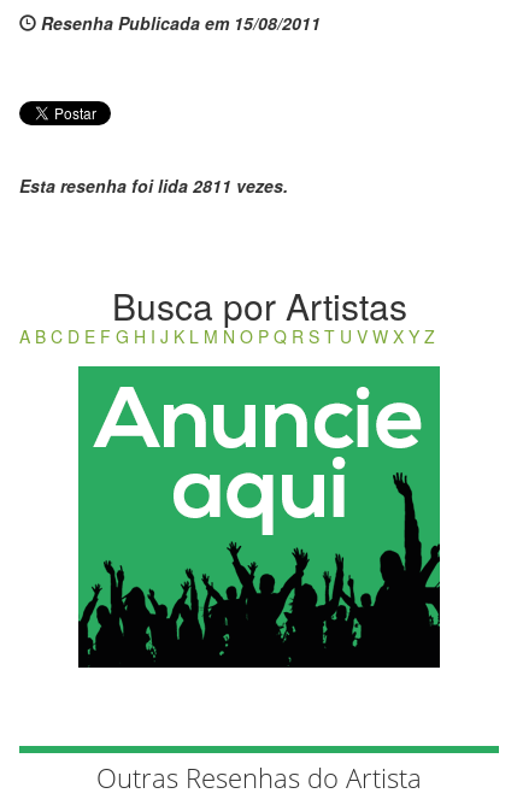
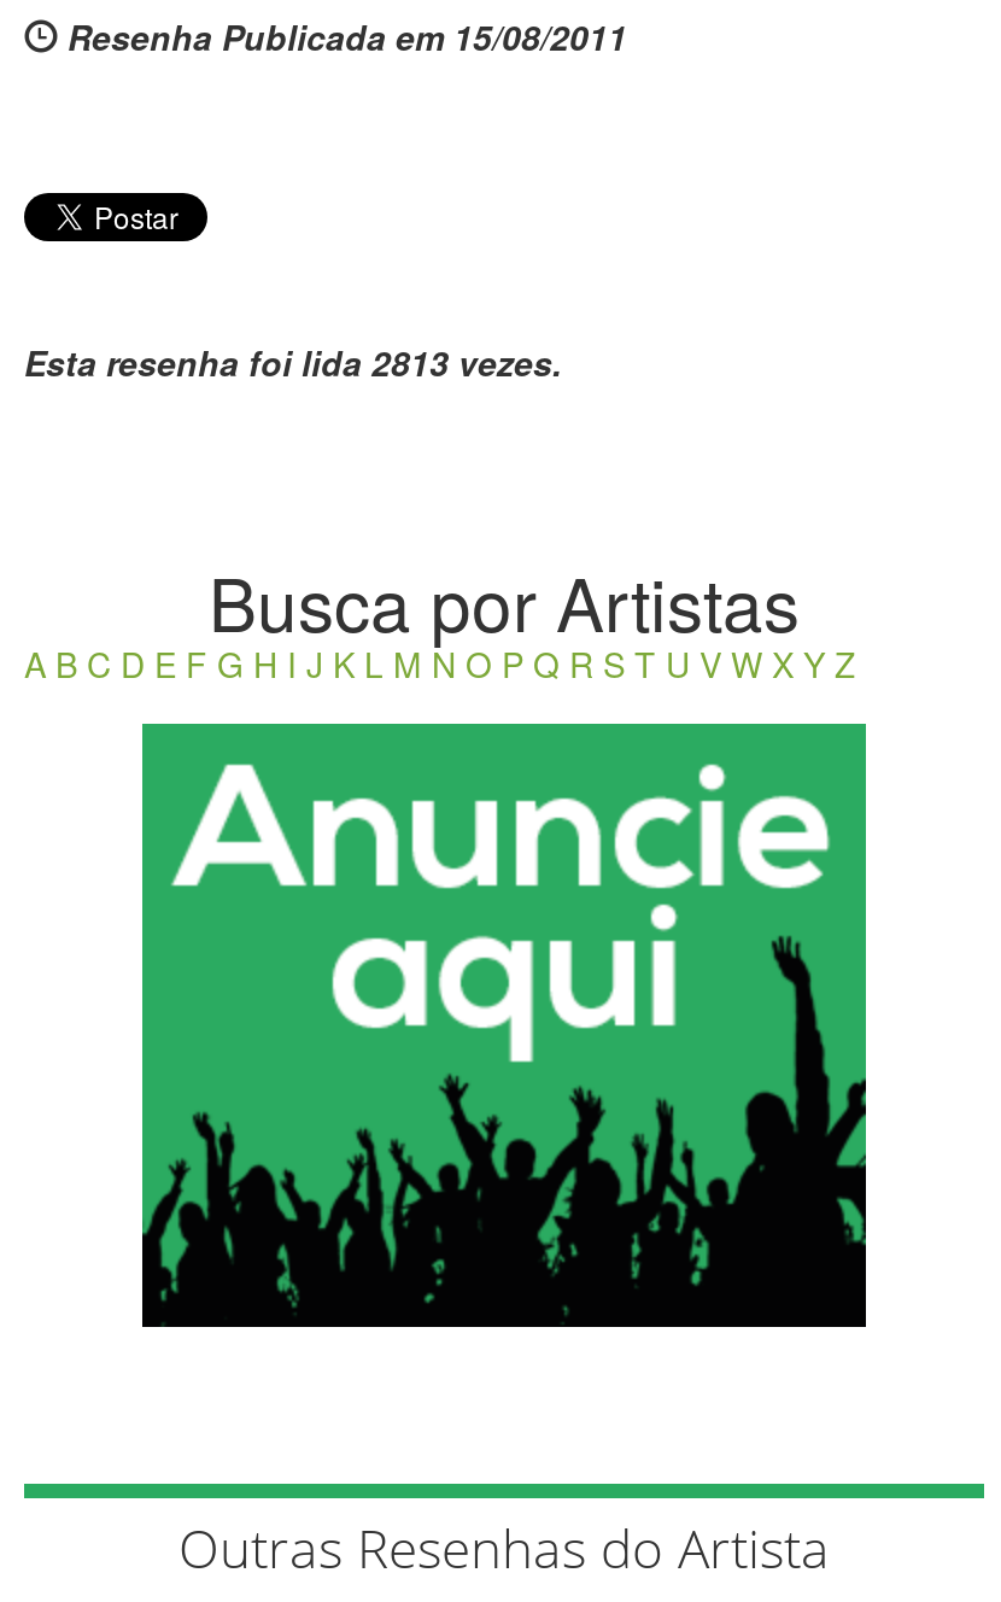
- Esta resenha foi lida 2811 vezes.
+ Esta resenha foi lida 2813 vezes.
